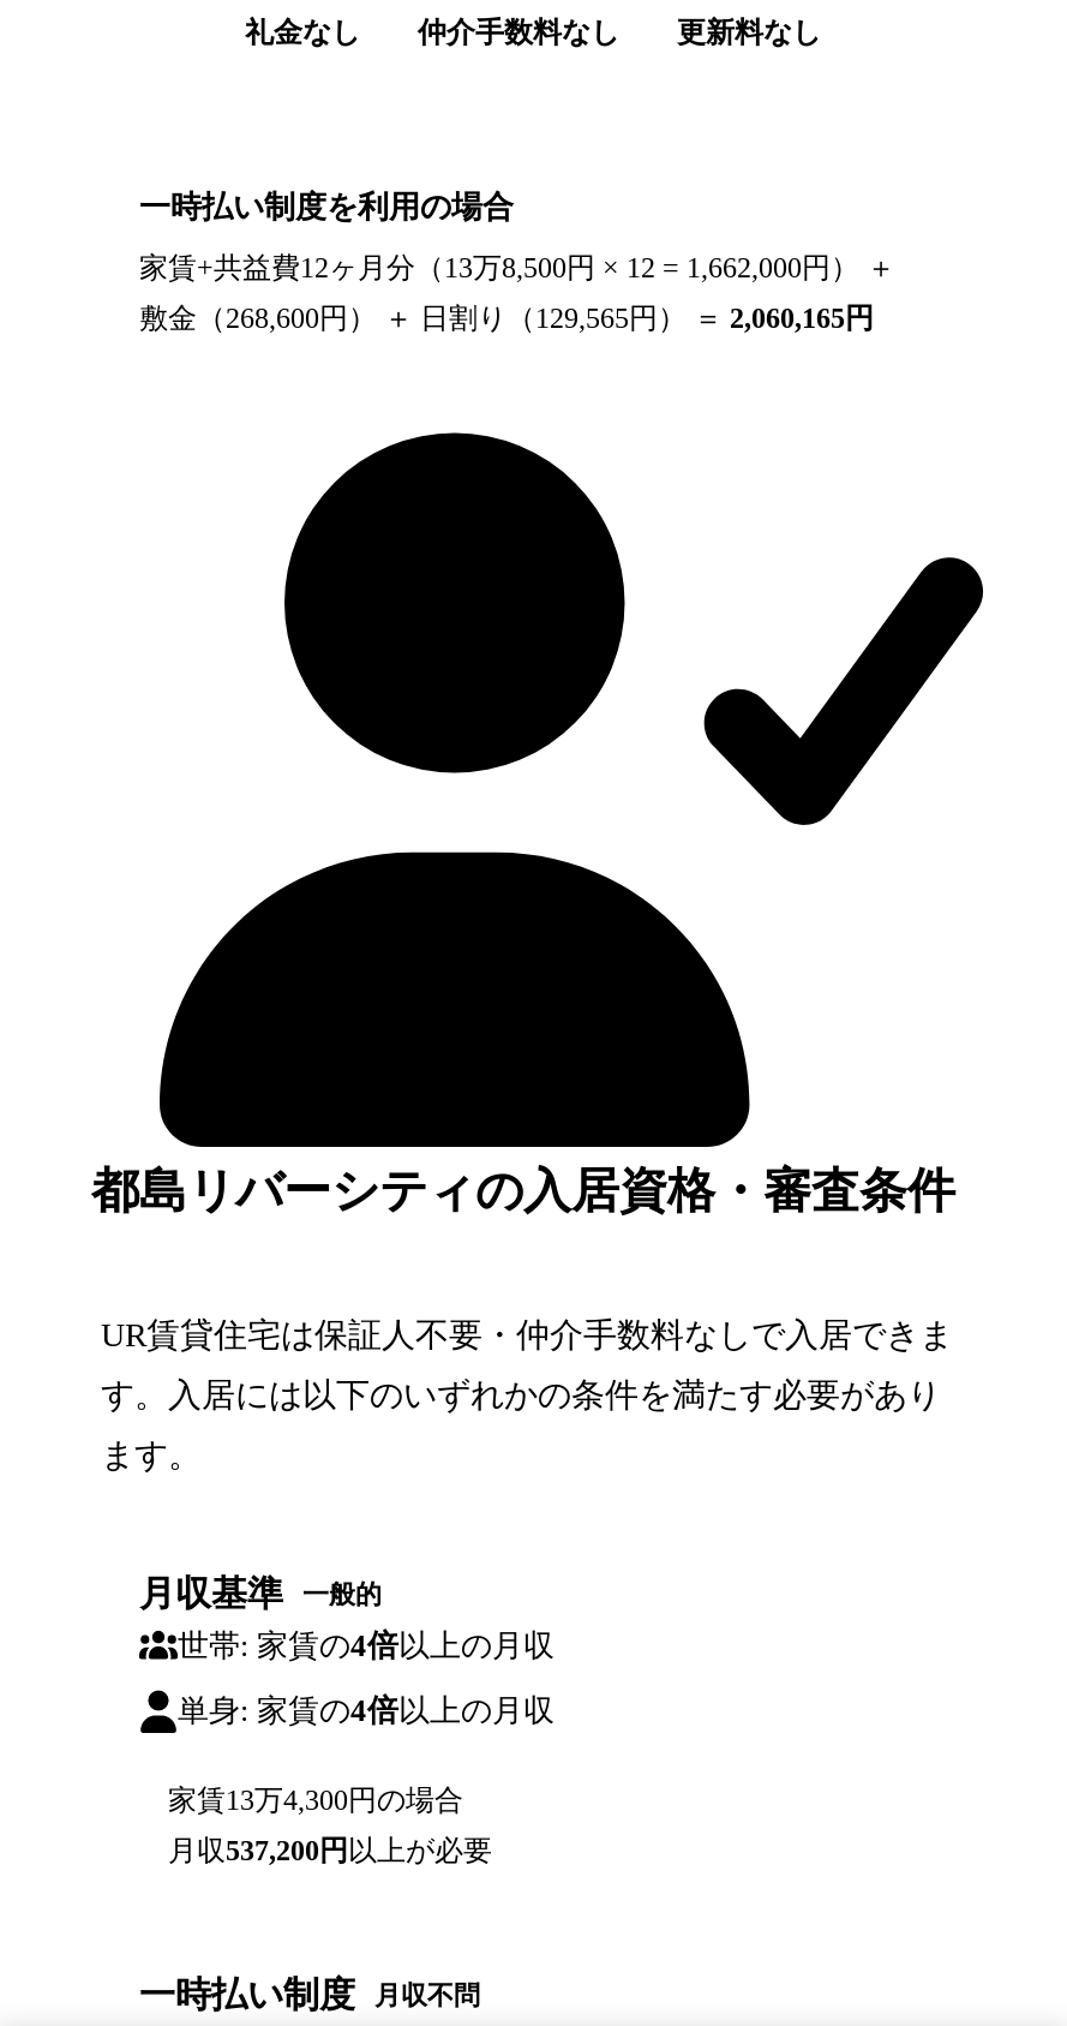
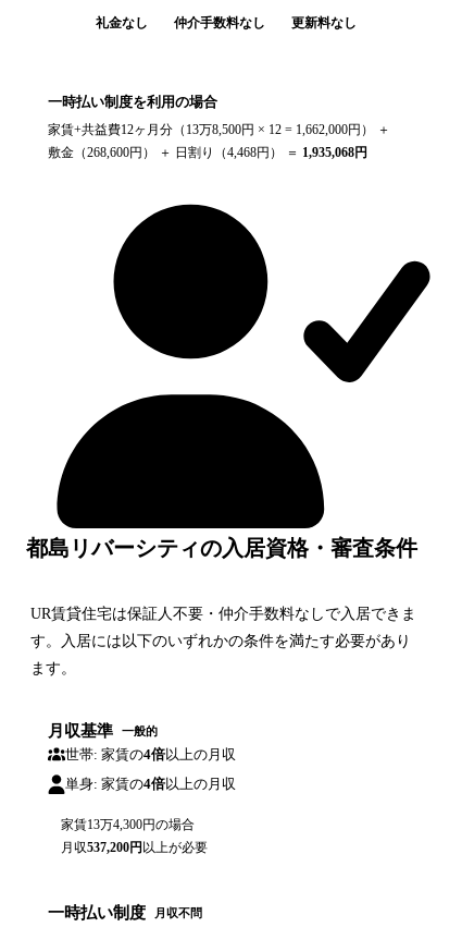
- 敷金（268,600円） ＋ 日割り（129,565円） ＝2,060,165円
+ 敷金（268,600円） ＋ 日割り（4,468円） ＝1,935,068円
